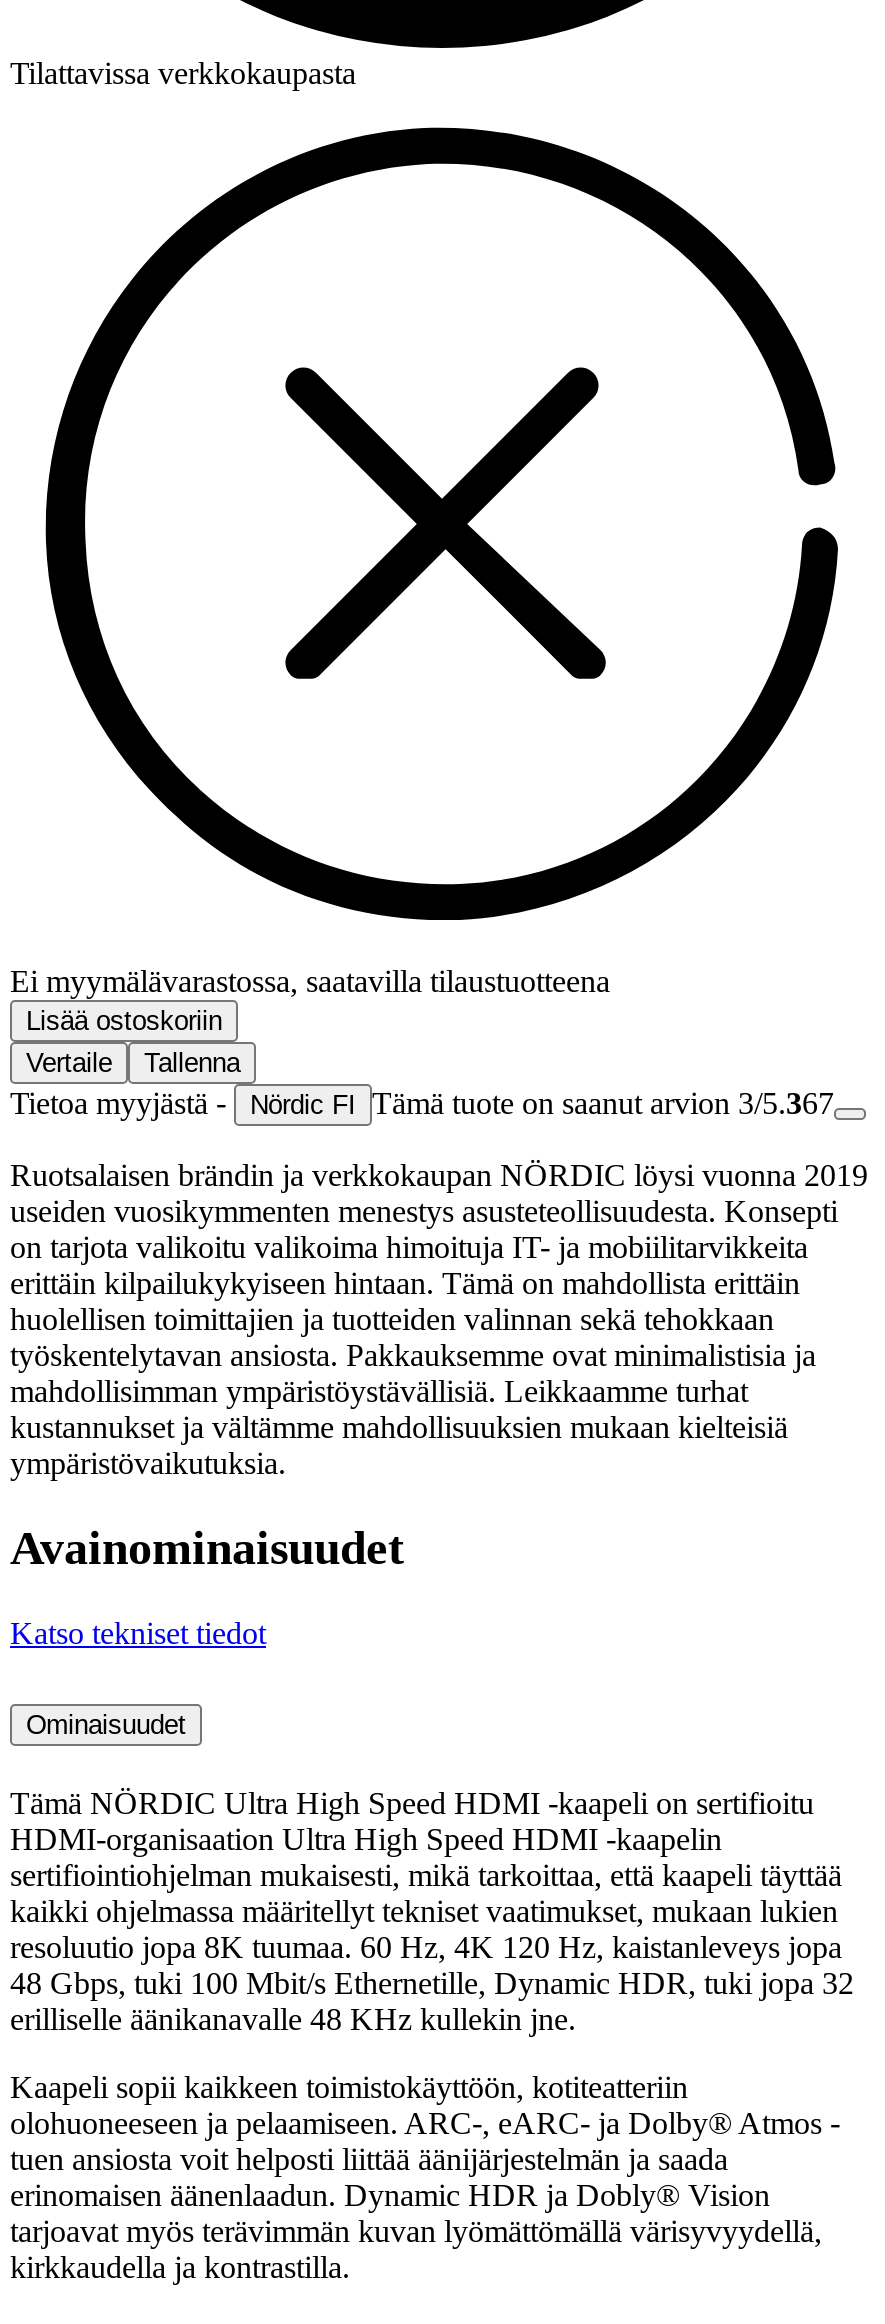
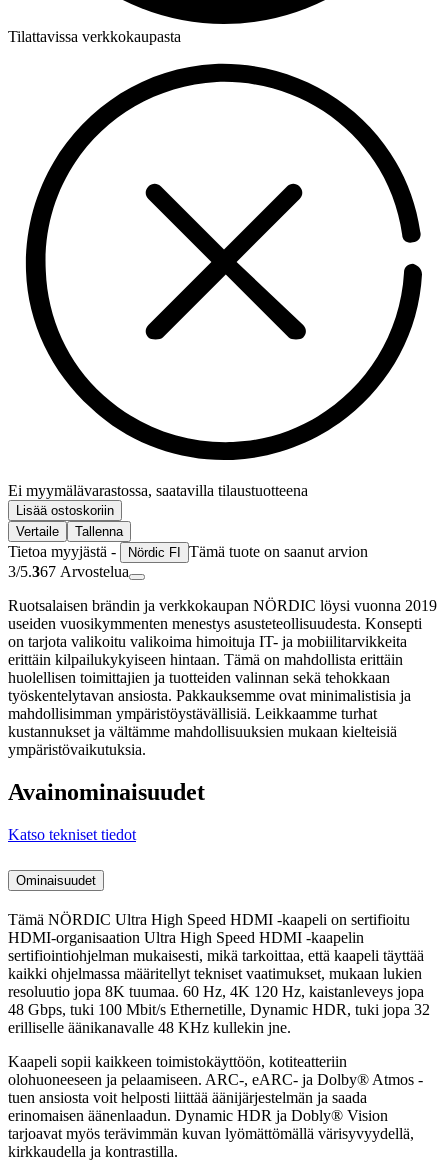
- Nördic FI Tämä tuote on saanut arvion 3/5.367
+ Nördic FI Tämä tuote on saanut arvion
+ 3/5.367 Arvostelua
